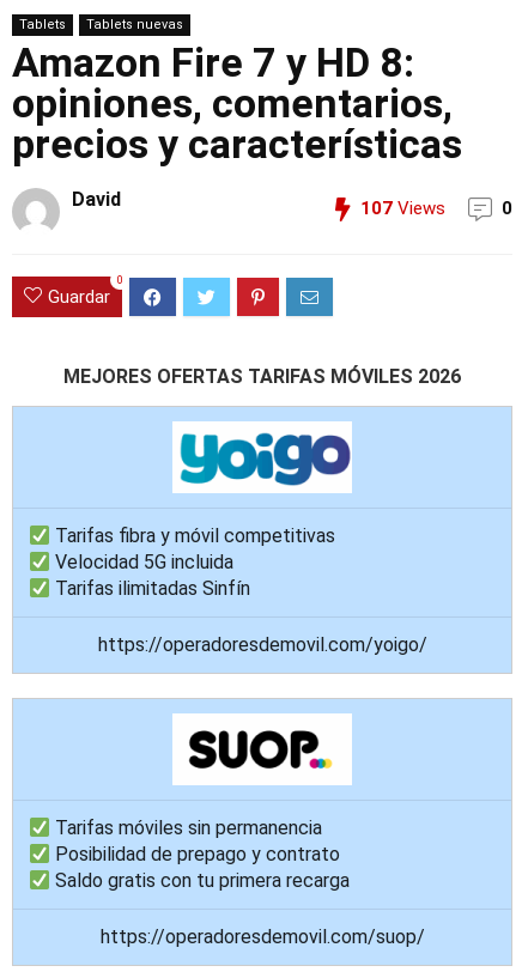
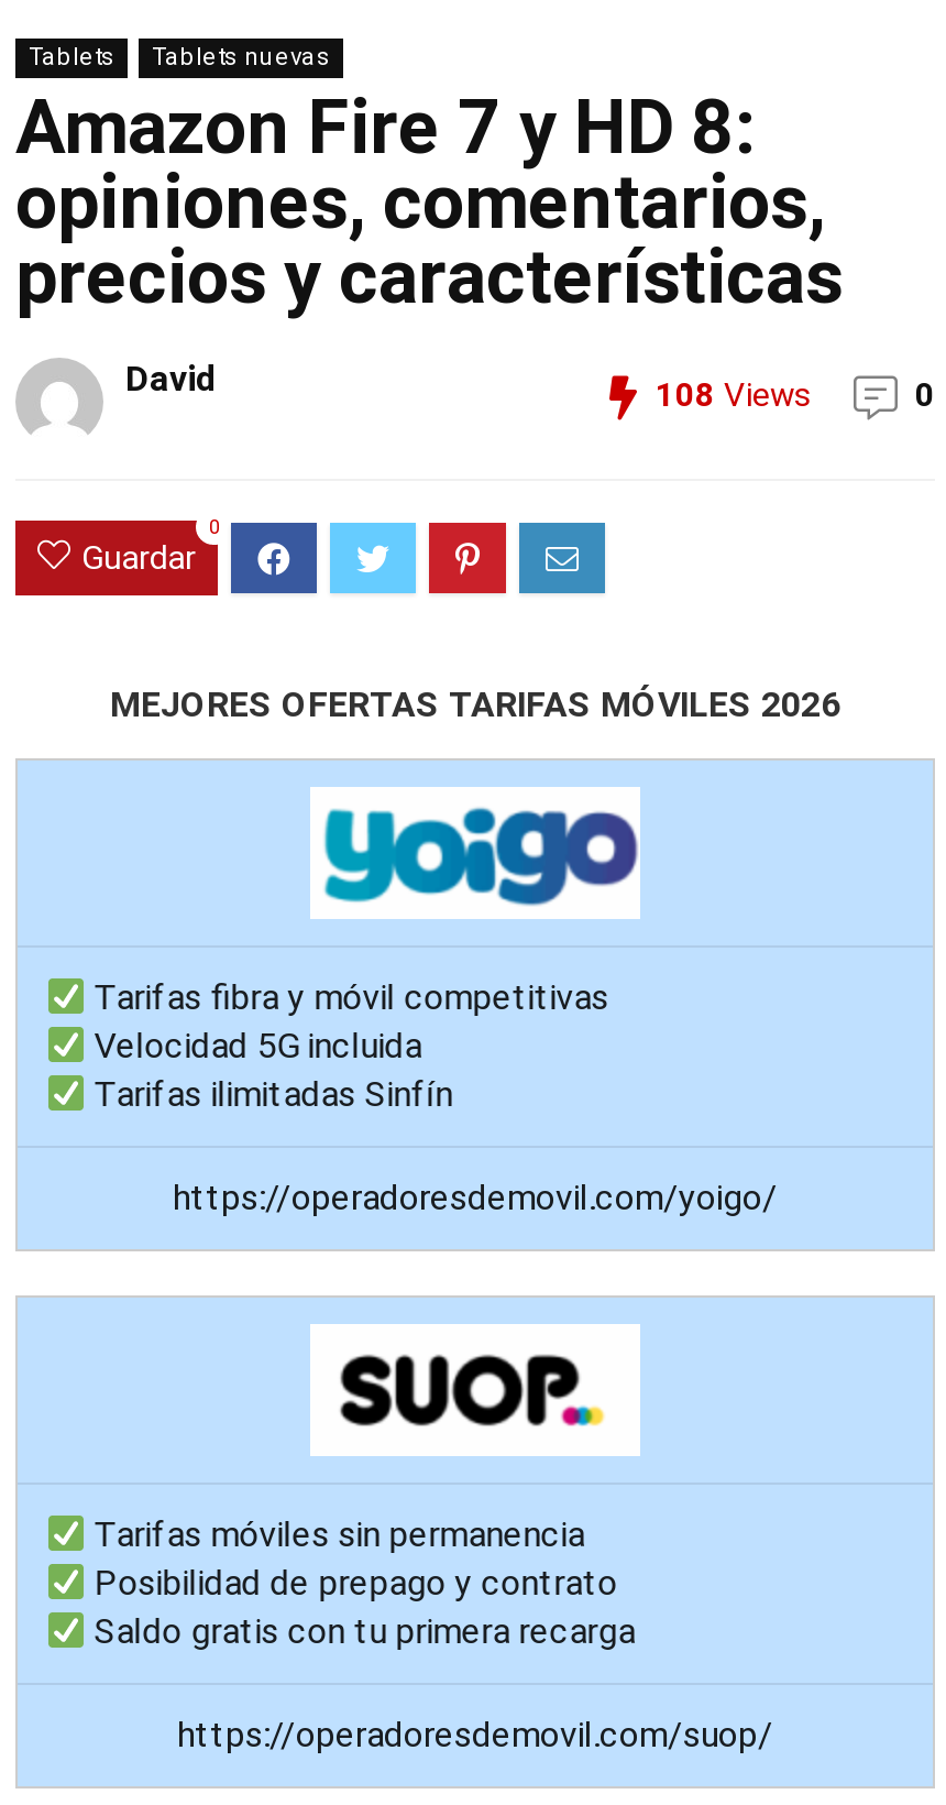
- 107 Views
+ 108 Views
